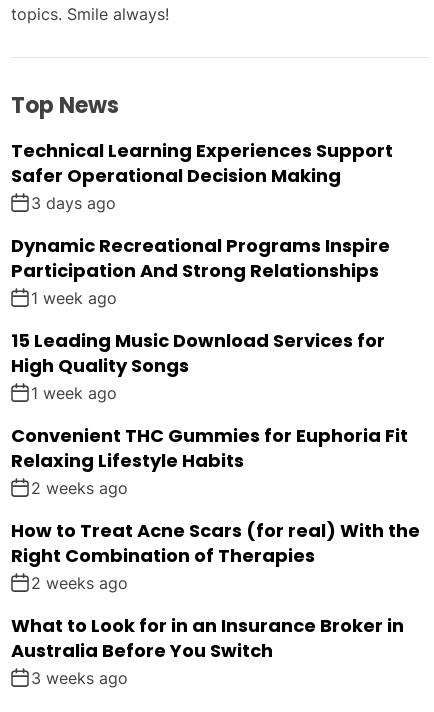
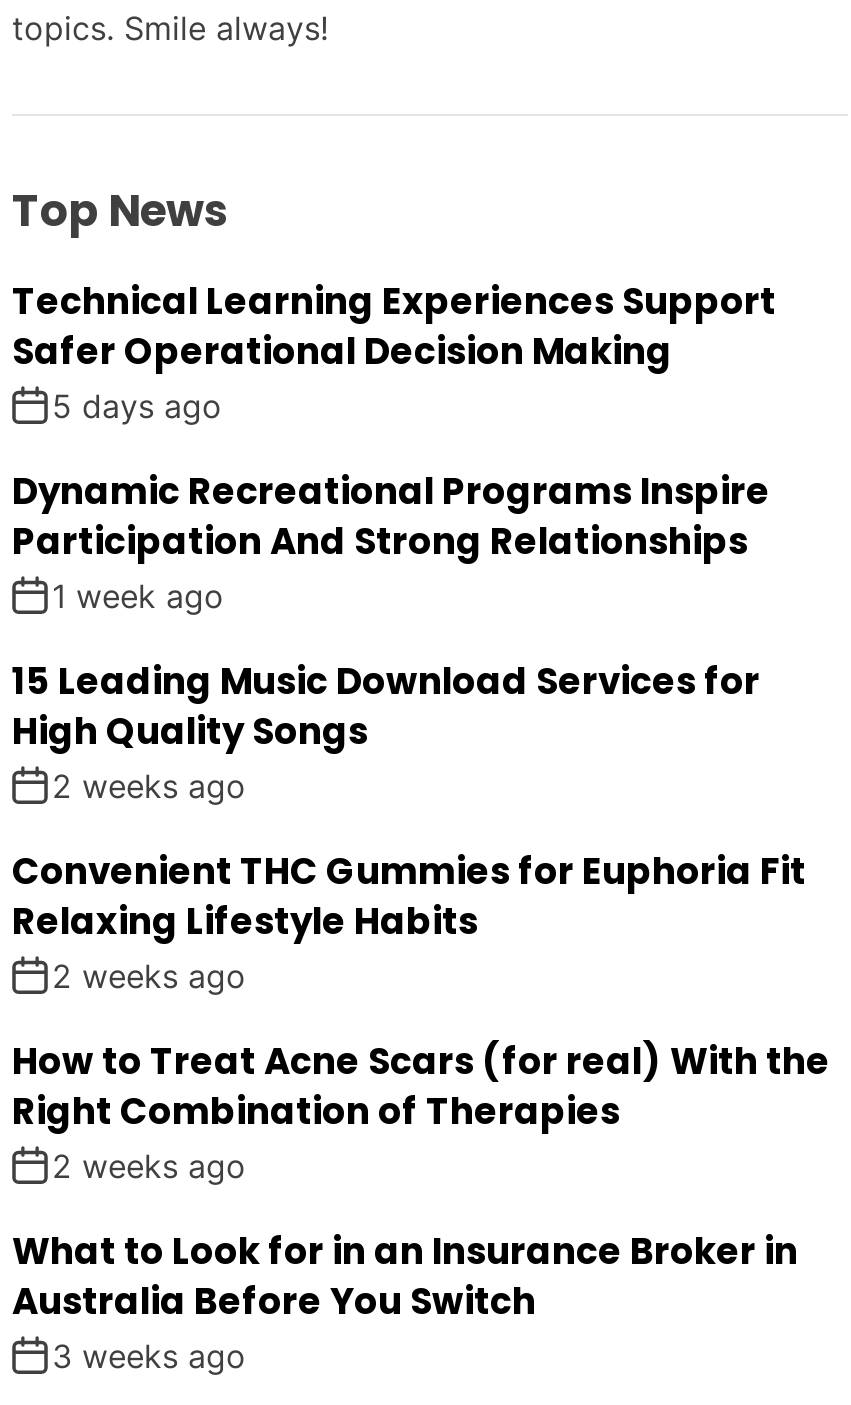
- 3 days ago
+ 5 days ago

- 1 week ago
+ 2 weeks ago
